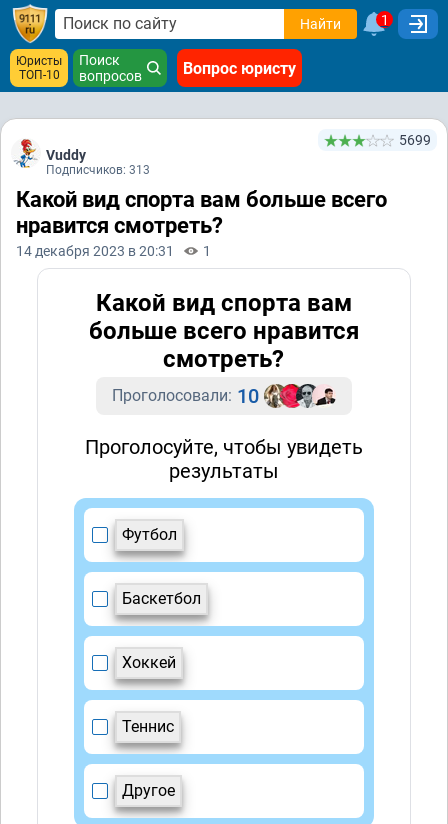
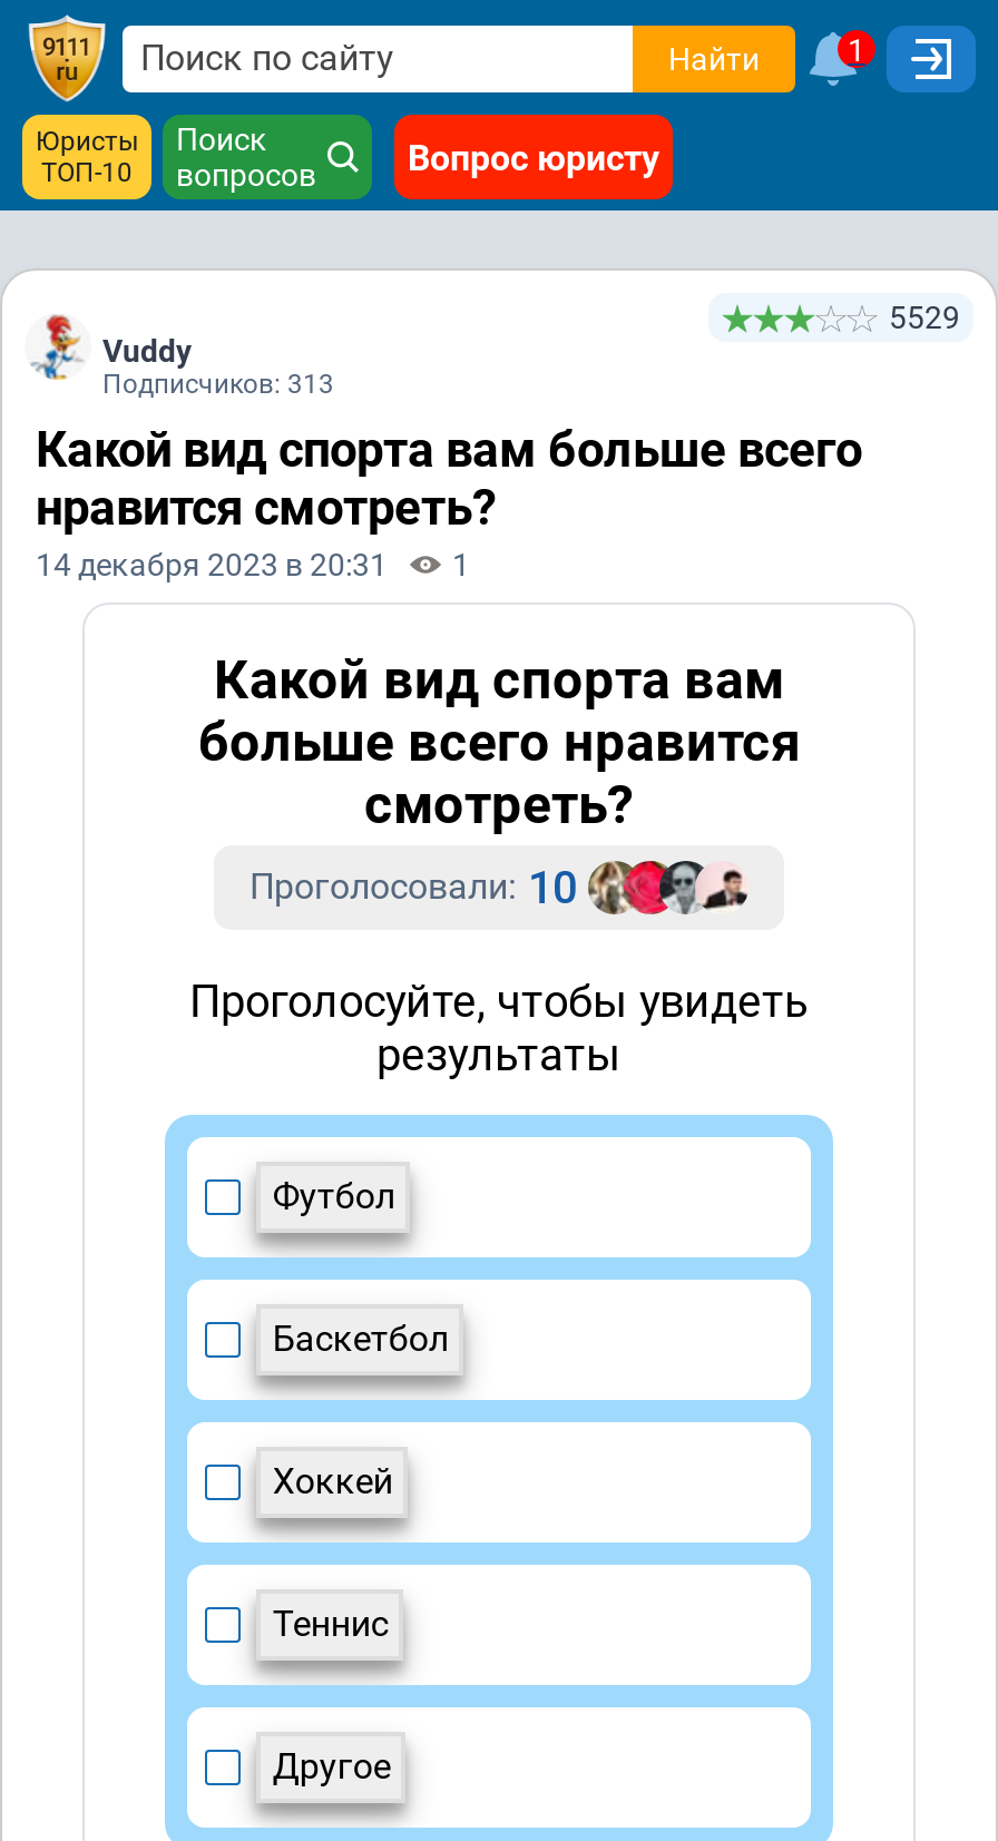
- 5699
+ 5529
